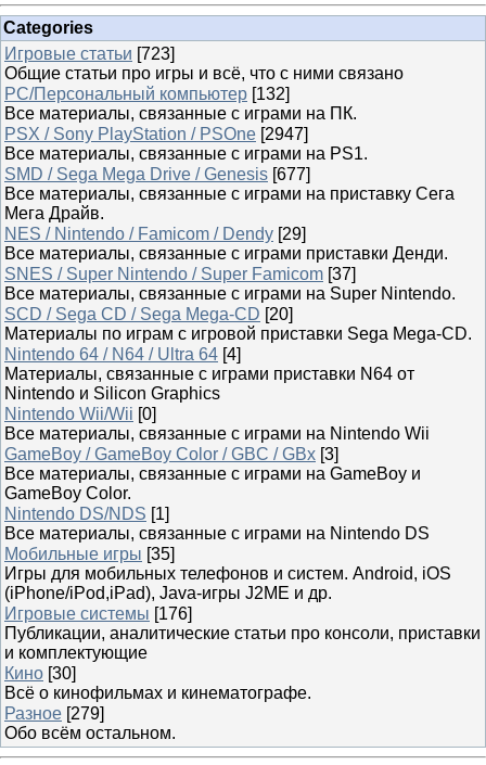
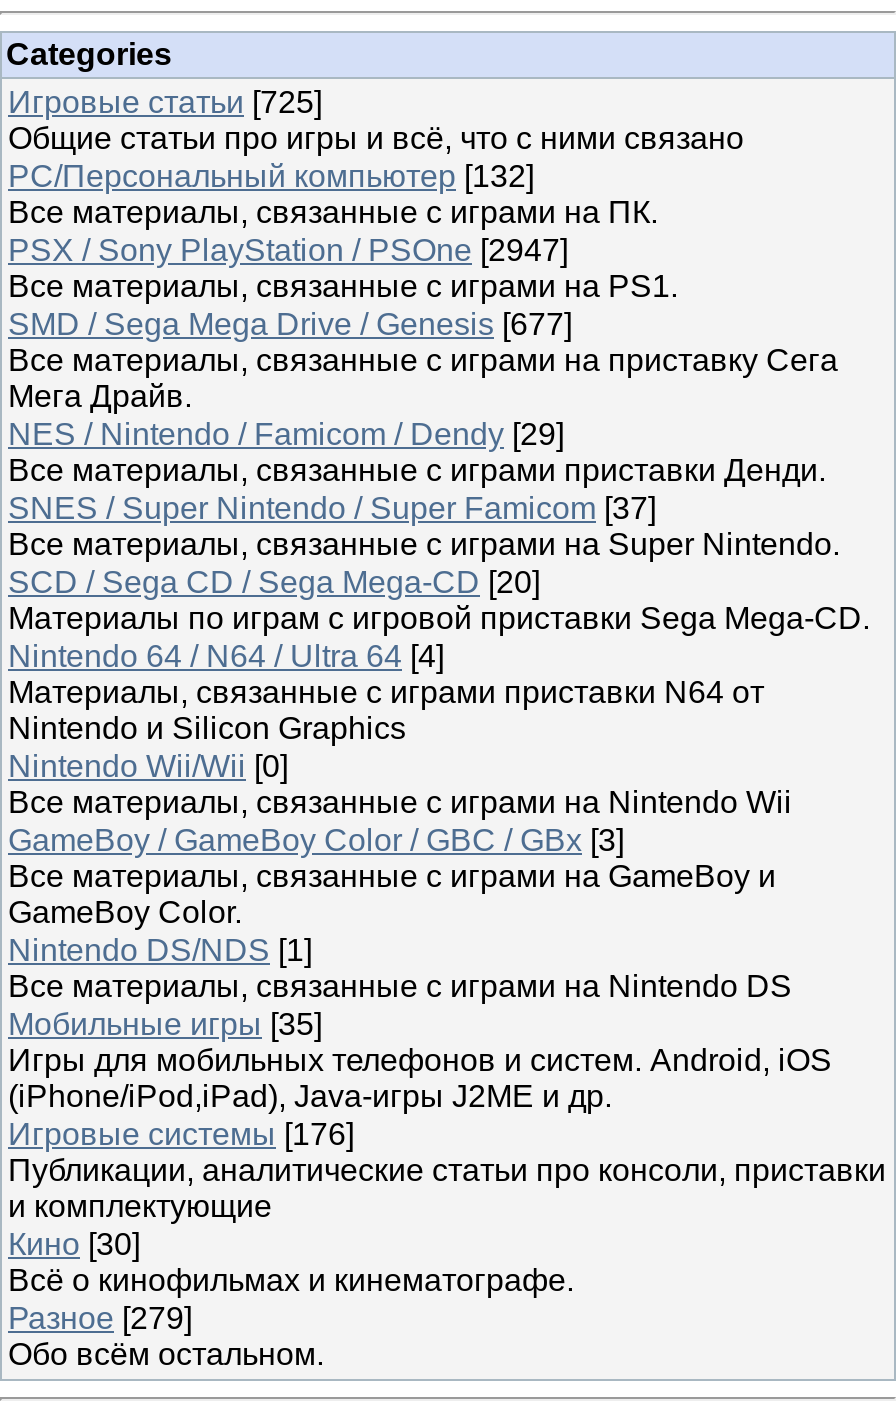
- Игровые статьи [723]
+ Игровые статьи [725]
